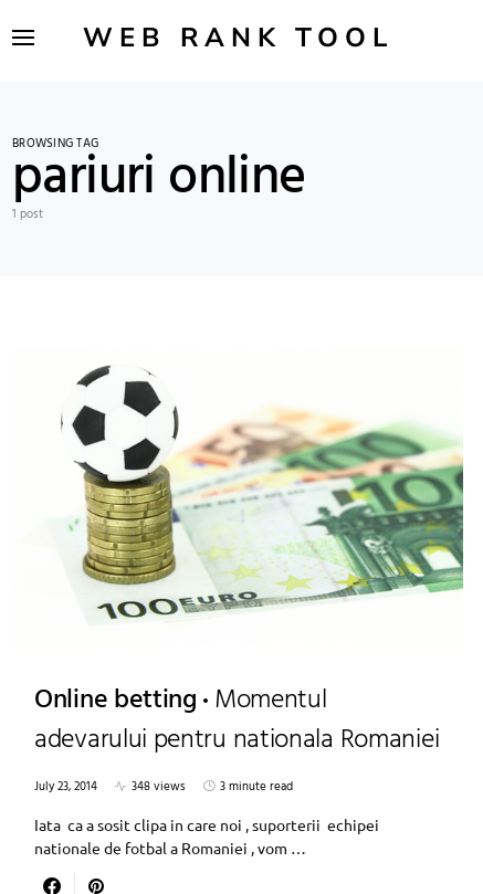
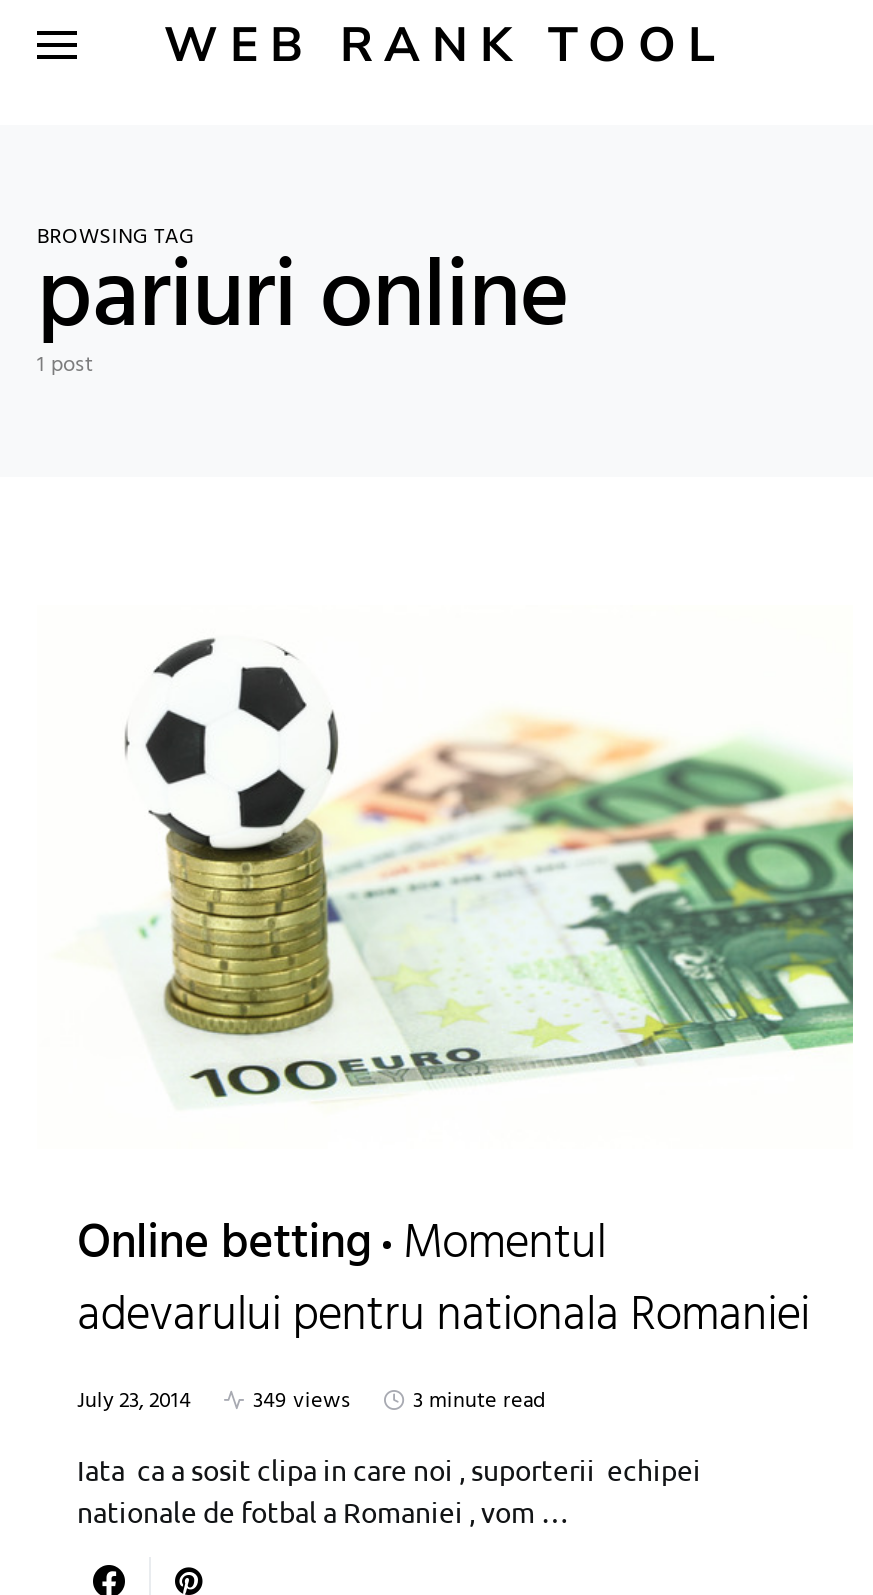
- July 23, 2014 348 views 3 minute read
+ July 23, 2014 349 views 3 minute read
